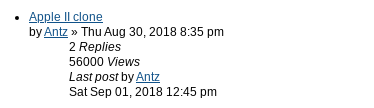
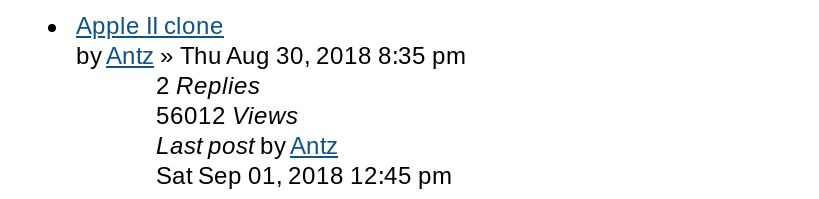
- 56000 Views
+ 56012 Views
